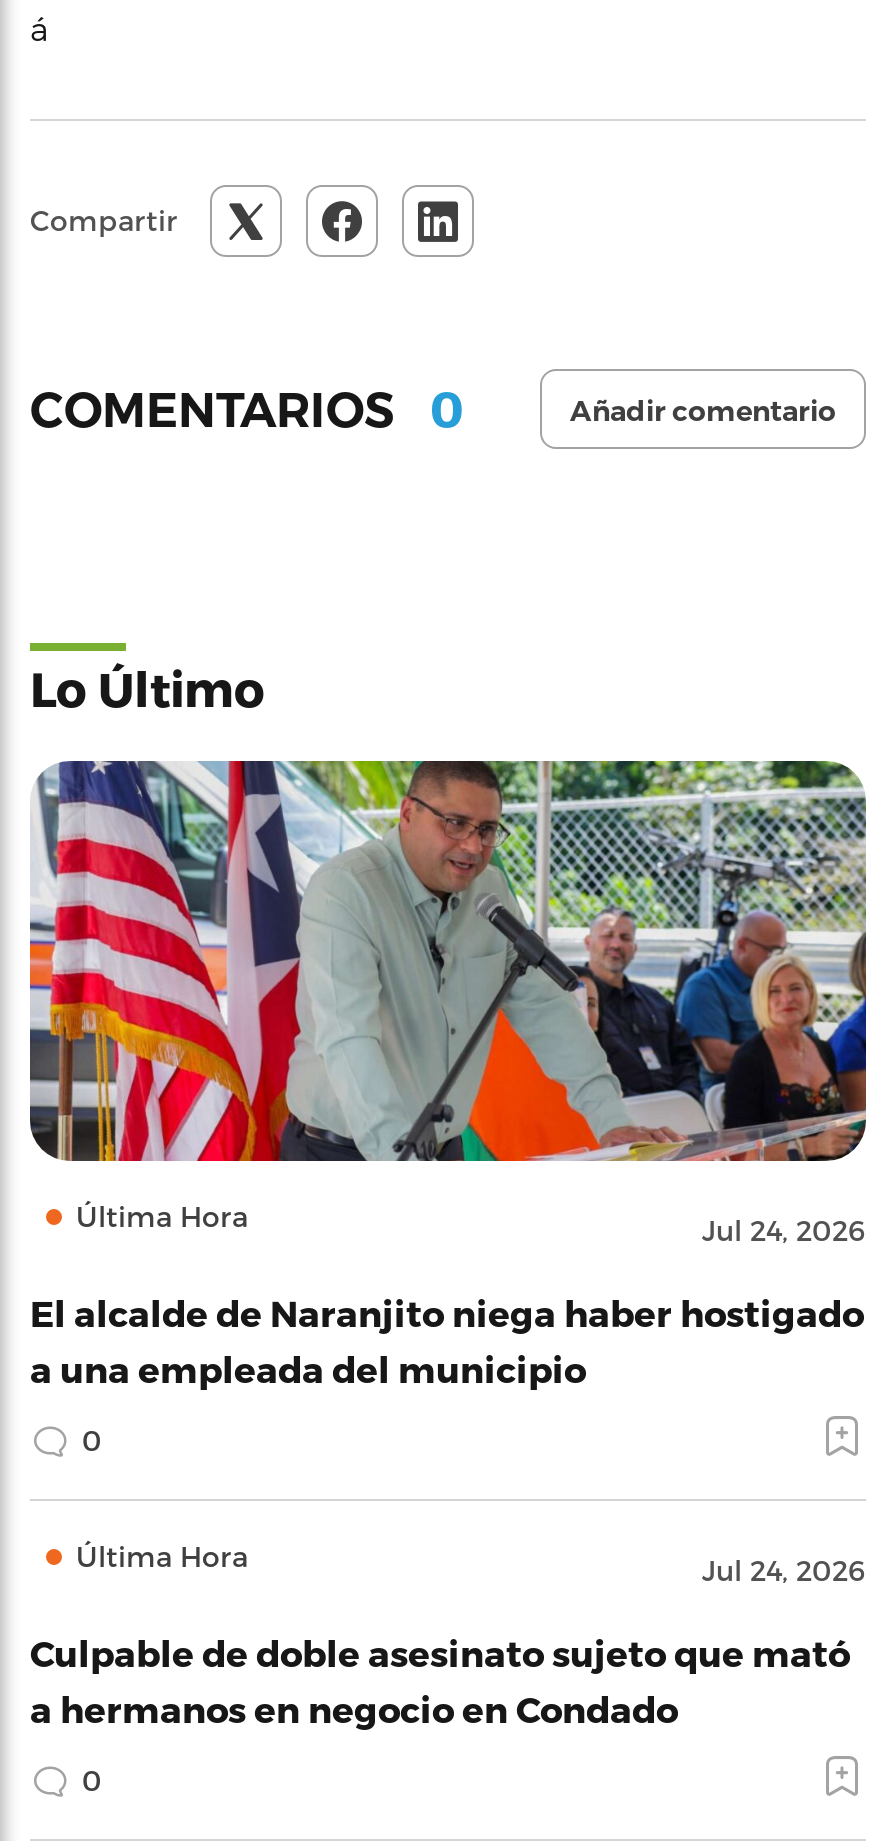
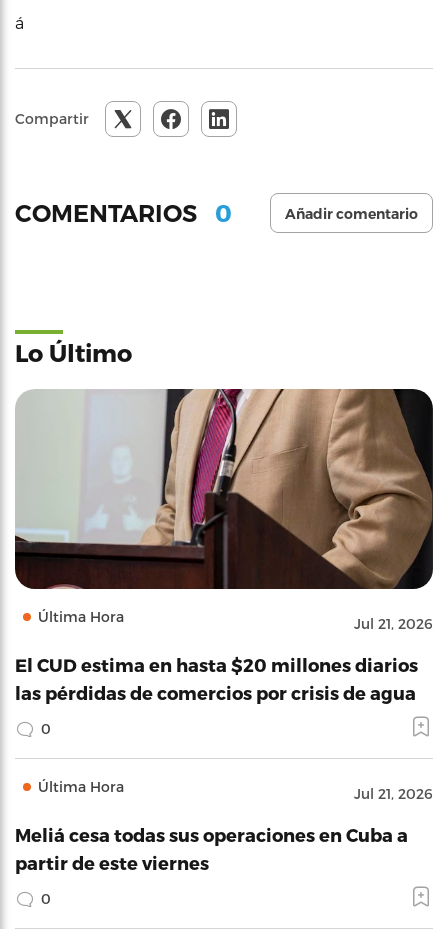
- [image]
- Jul 24, 2026
+ [image]
+ Jul 21, 2026

- El alcalde de Naranjito niega haber hostigado
- a una empleada del municipio
+ El CUD estima en hasta $20 millones diarios
+ las pérdidas de comercios por crisis de agua

- Jul 24, 2026
+ Jul 21, 2026

- Culpable de doble asesinato sujeto que mató
- a hermanos en negocio en Condado
+ Meliá cesa todas sus operaciones en Cuba a
+ partir de este viernes
